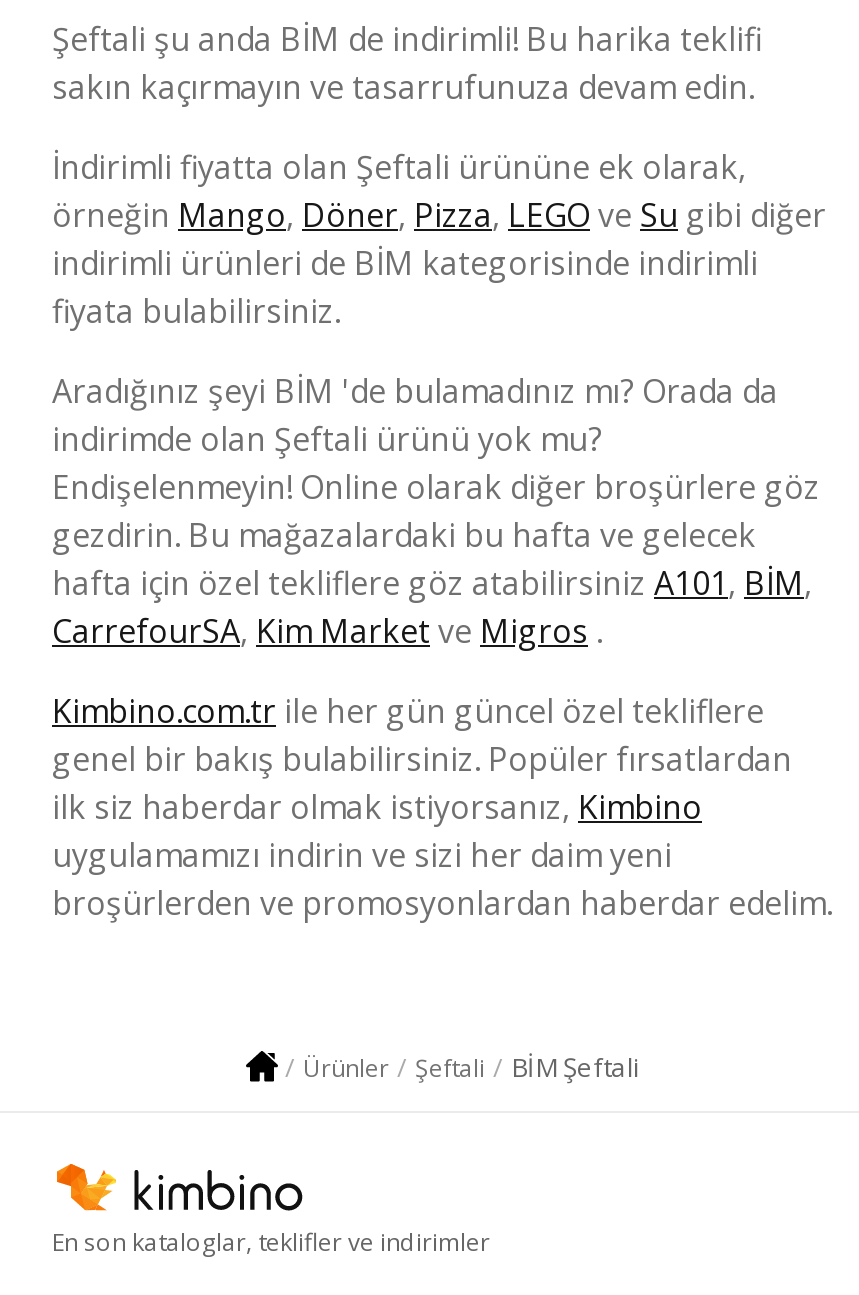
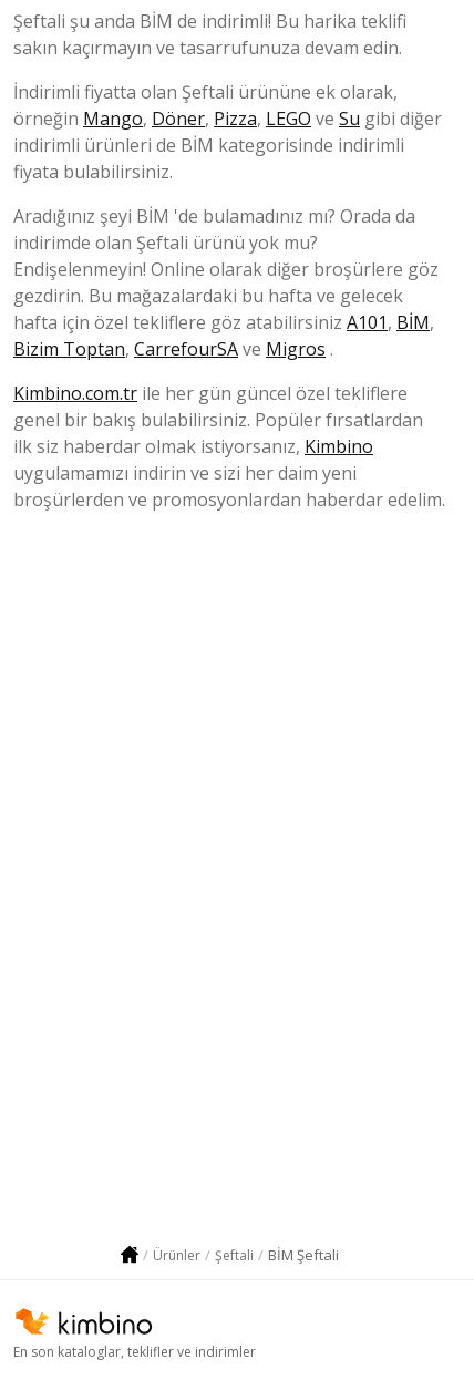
- CarrefourSA, Kim Market ve Migros.
+ Bizim Toptan, CarrefourSA ve Migros.
